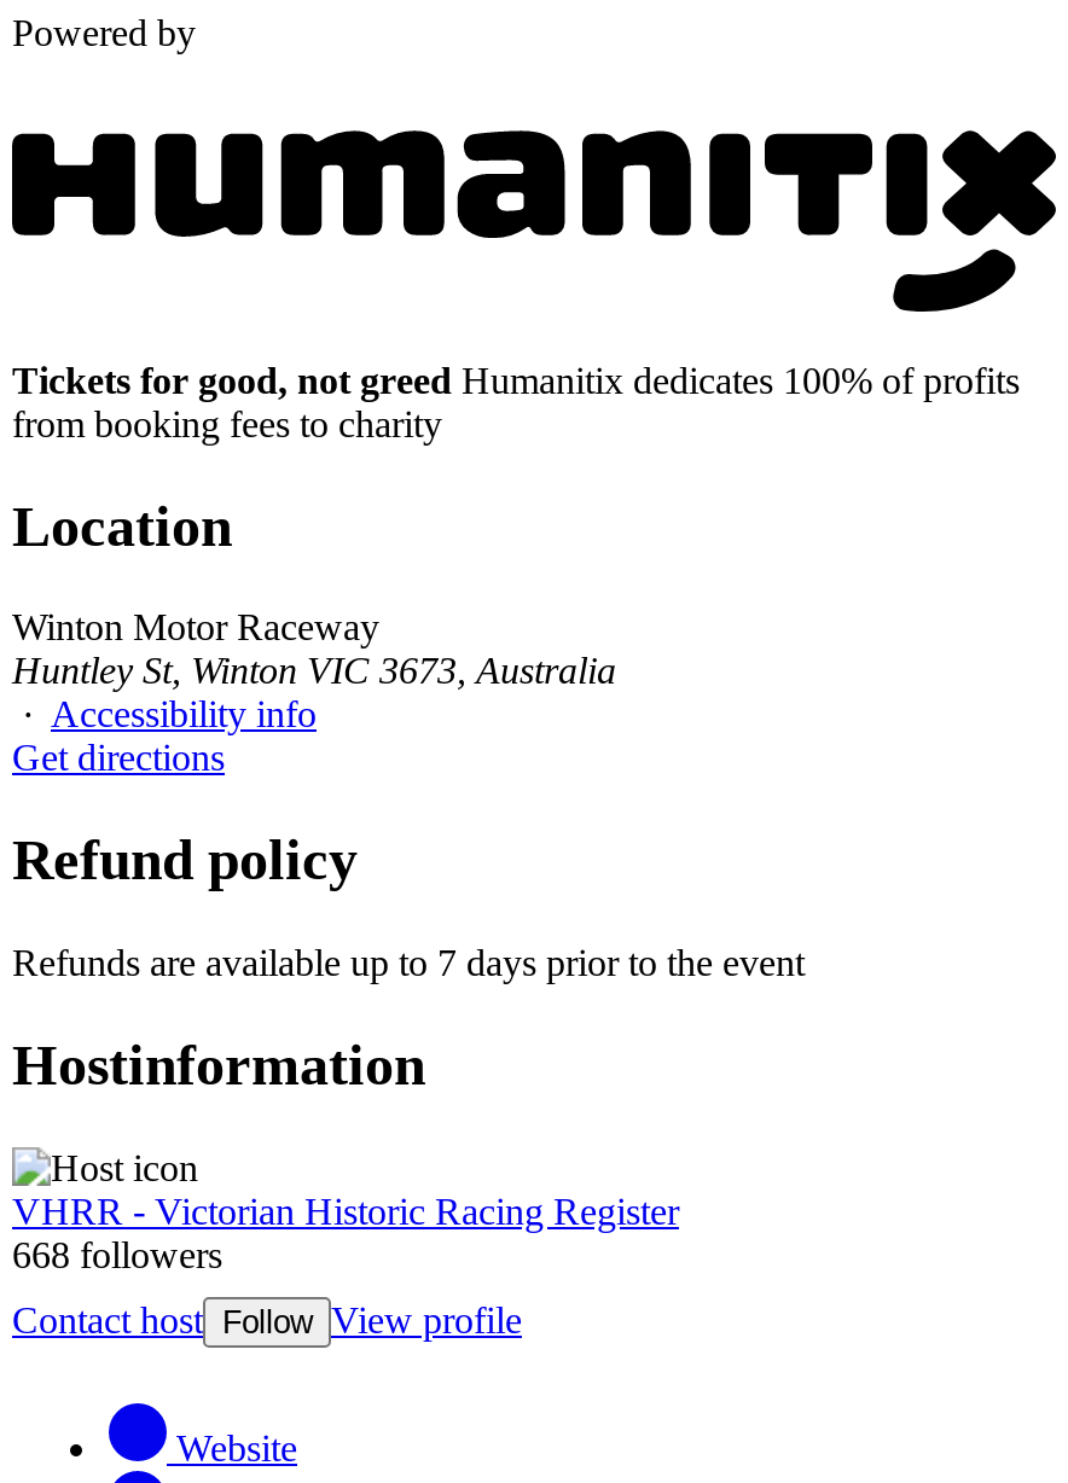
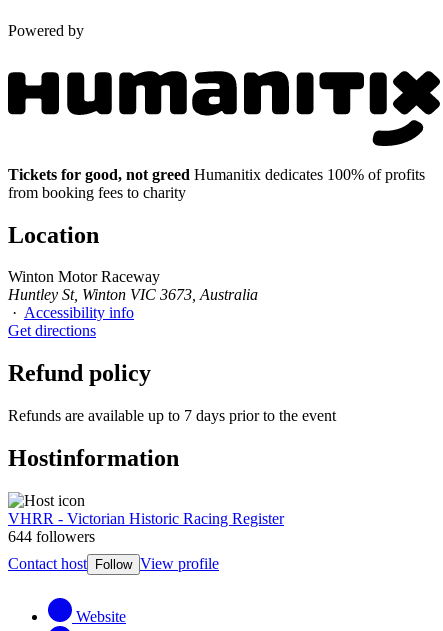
- 668 followers
+ 644 followers
